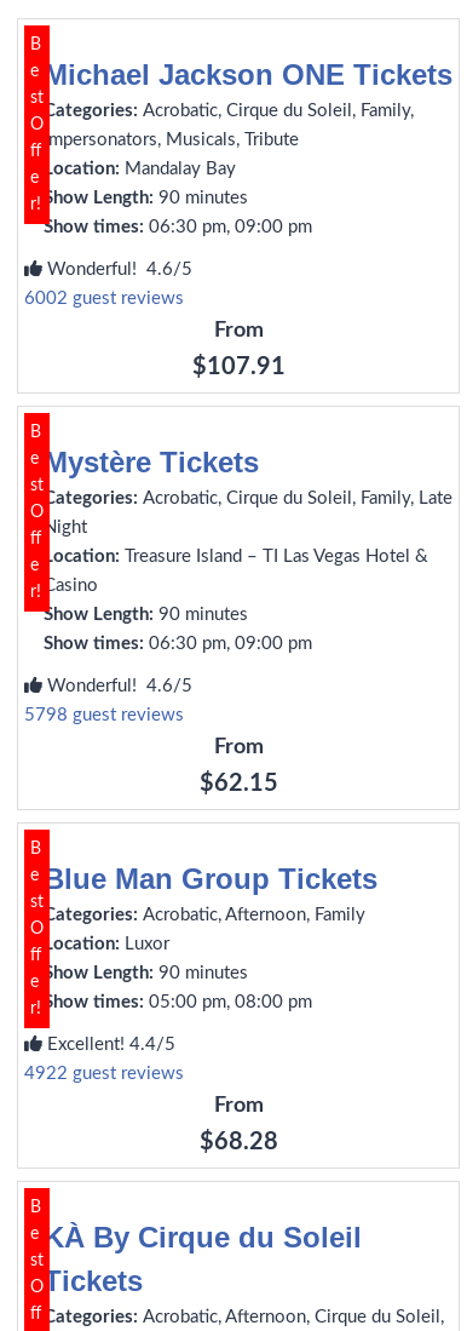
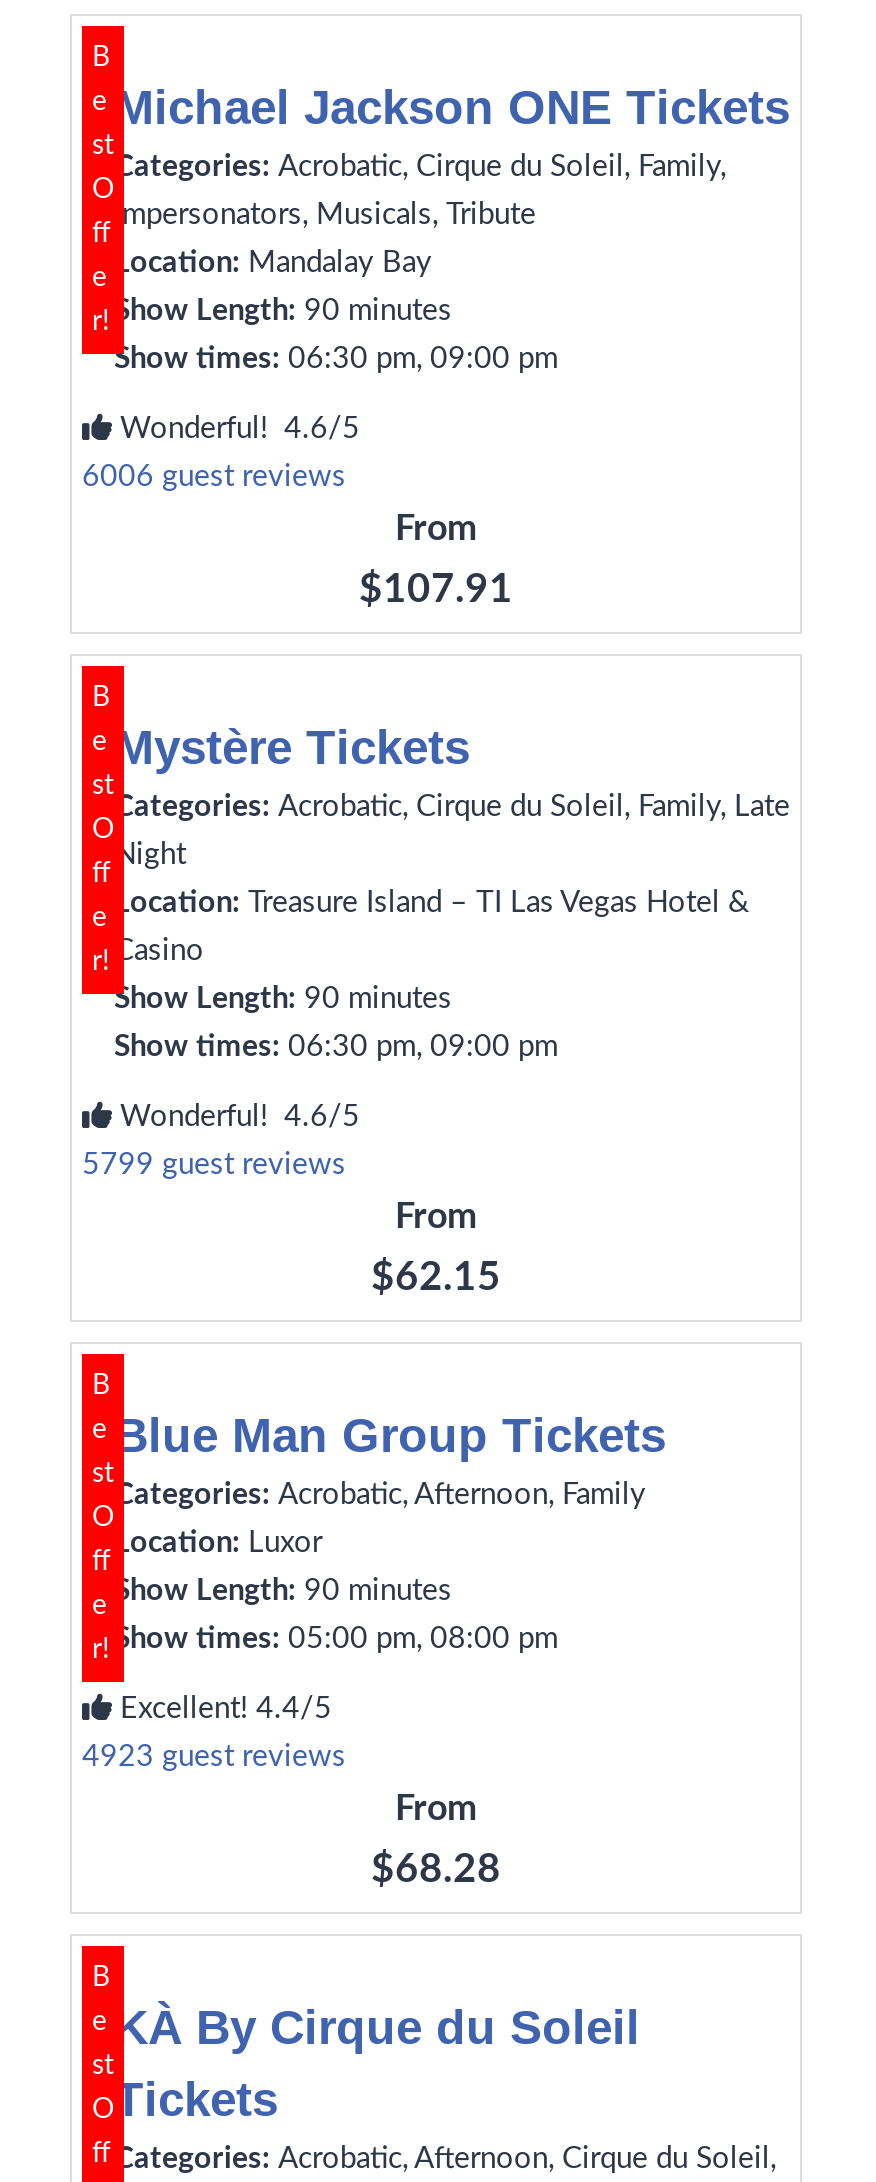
- 6002 guest reviews
+ 6006 guest reviews

- 5798 guest reviews
+ 5799 guest reviews

- 4922 guest reviews
+ 4923 guest reviews
